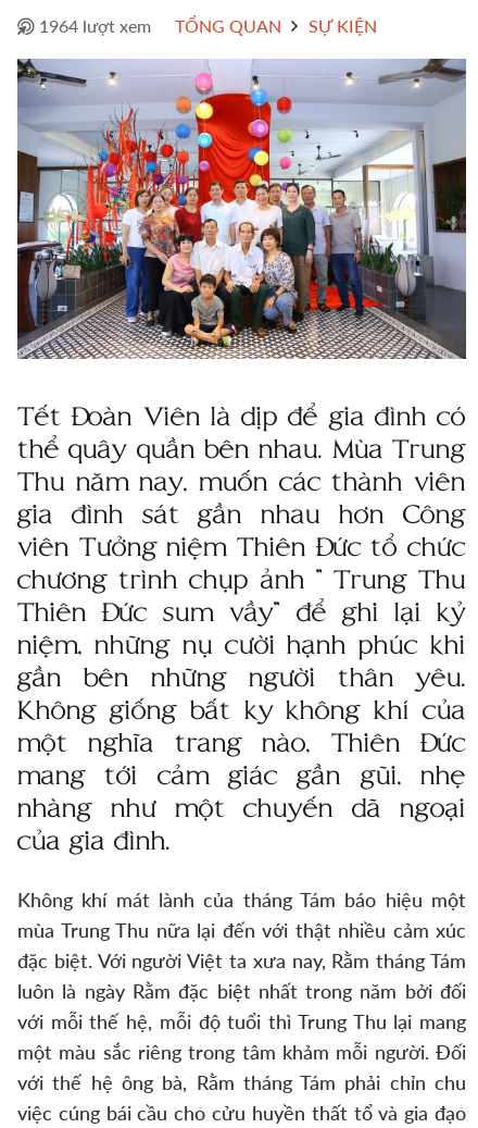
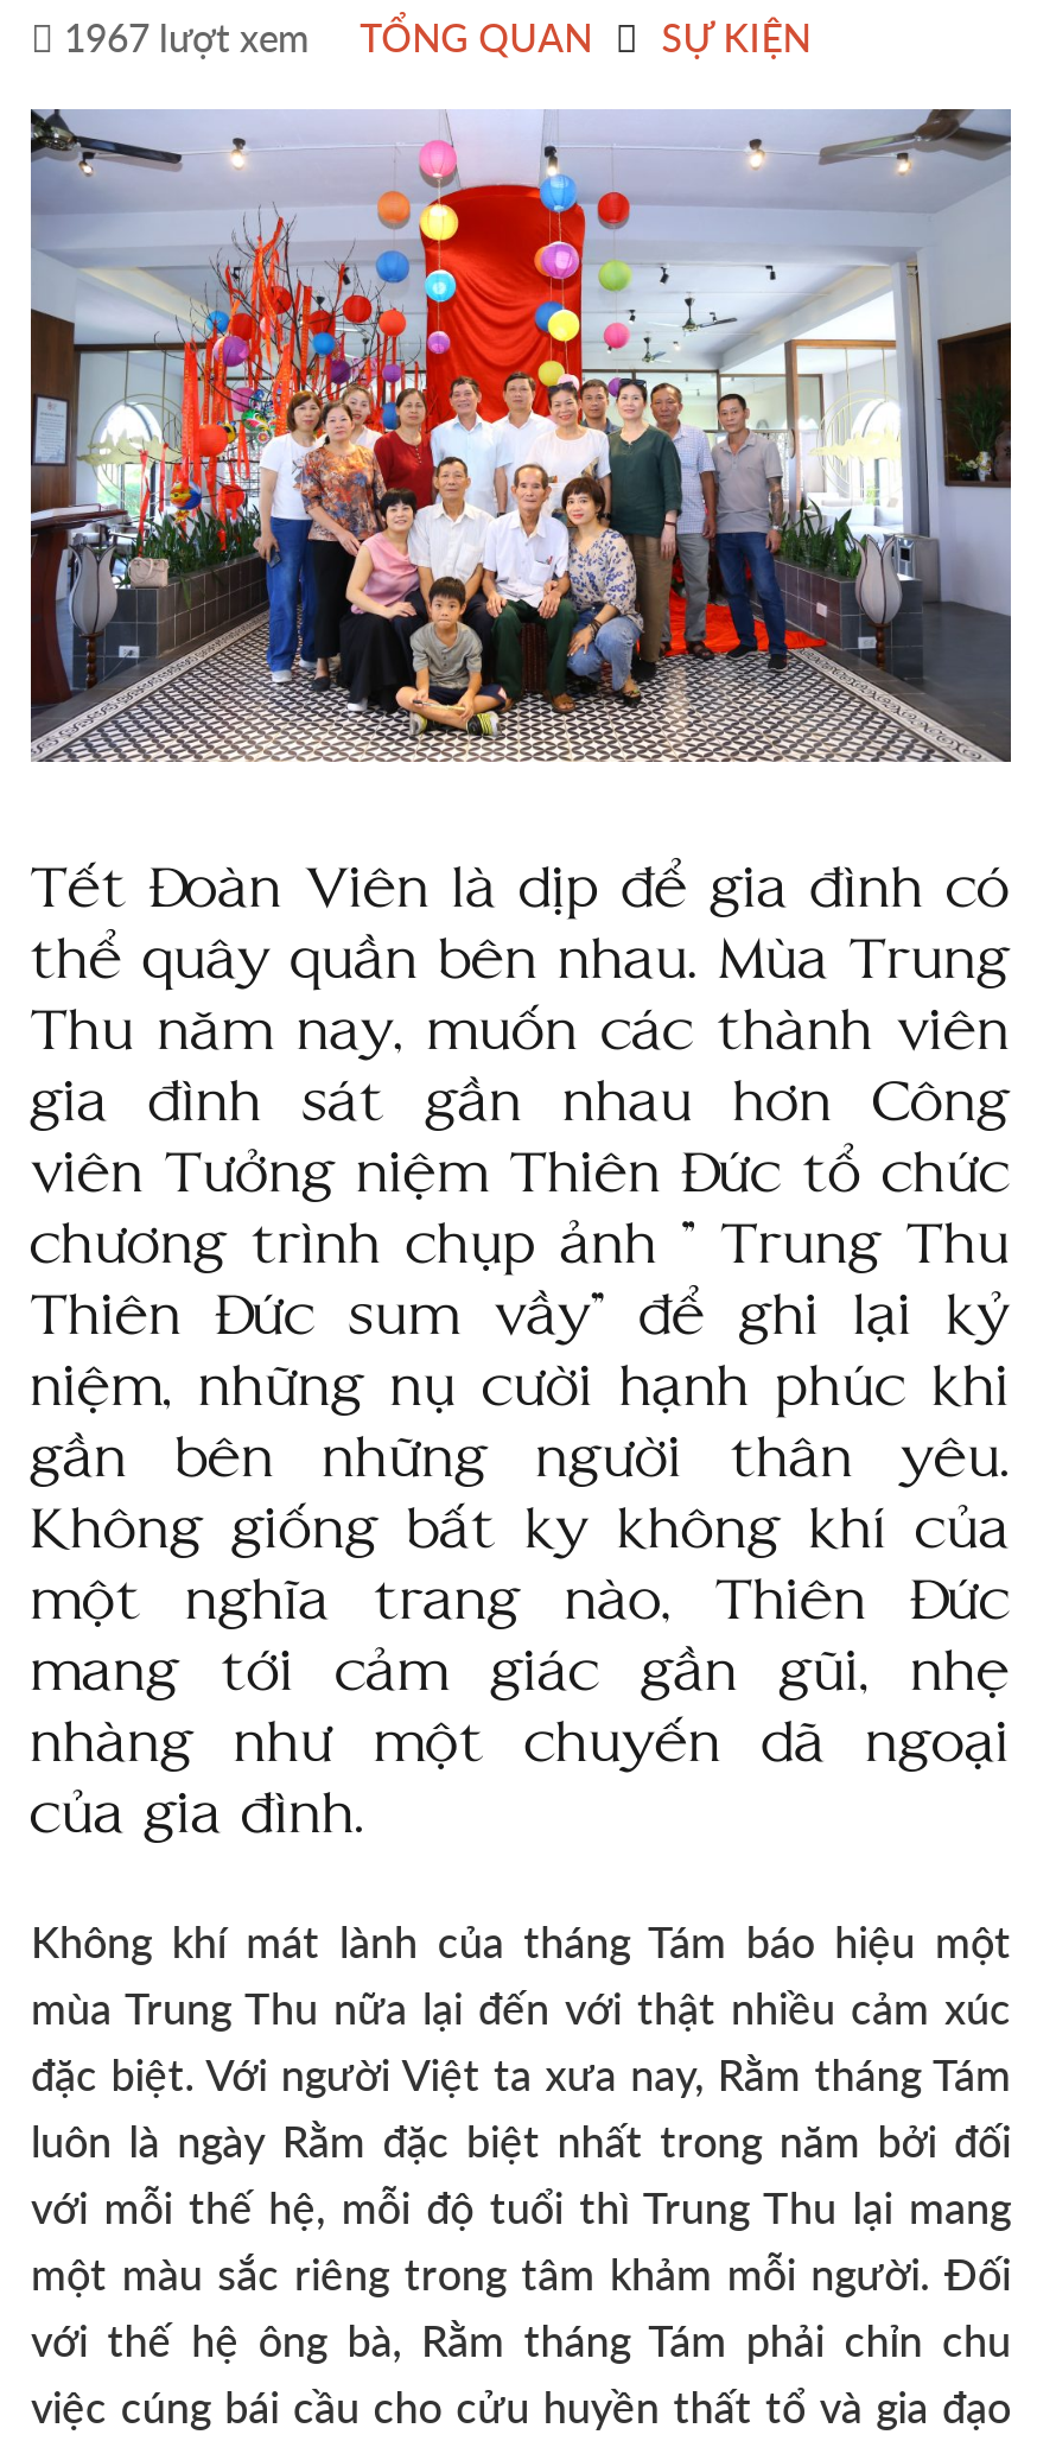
- 1964 lượt xem TỔNG QUAN SỰ KIỆN
+ 1967 lượt xem TỔNG QUAN SỰ KIỆN
